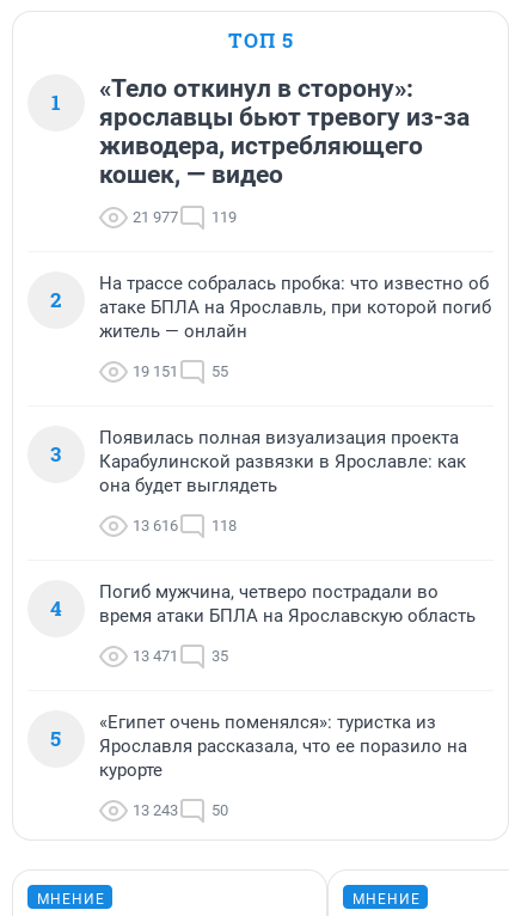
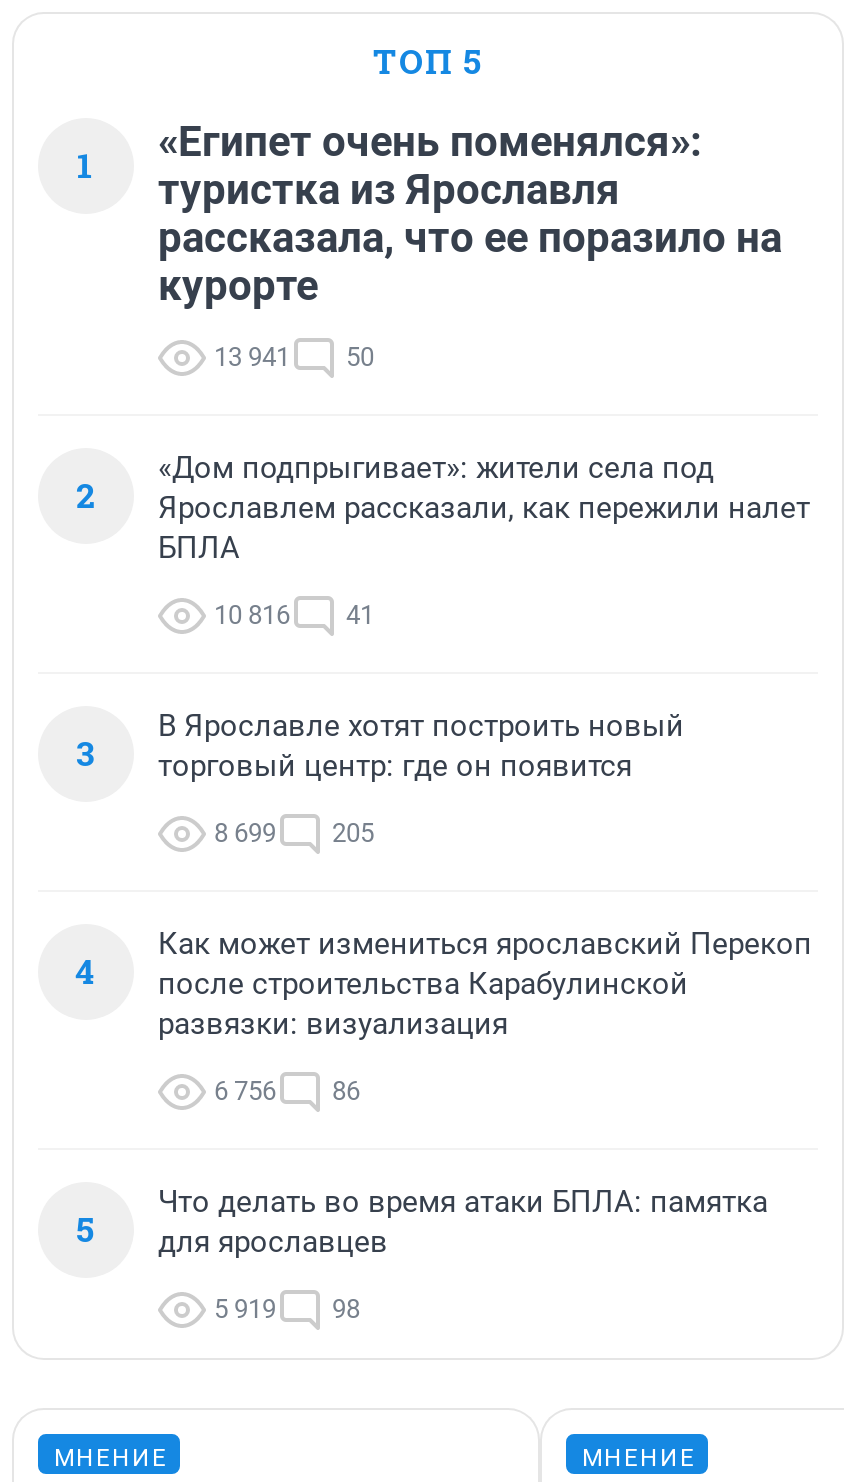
- «Тело откинул в сторону»:
- ярославцы бьют тревогу из-за
- живодера, истребляющего
- кошек, — видео
+ «Египет очень поменялся»:
+ туристка из Ярославля
+ рассказала, что ее поразило на
+ курорте

- 21 977
- 119
+ 13 941
+ 50

- На трассе собралась пробка: что известно об
- атаке БПЛА на Ярославль, при которой погиб
- житель — онлайн
+ «Дом подпрыгивает»: жители села под
+ Ярославлем рассказали, как пережили налет
+ БПЛА

- 19 151
- 55
+ 10 816
+ 41

- Появилась полная визуализация проекта
- Карабулинской развязки в Ярославле: как
- она будет выглядеть
+ В Ярославле хотят построить новый
+ торговый центр: где он появится

- 13 616
- 118
+ 8 699
+ 205

- Погиб мужчина, четверо пострадали во
- время атаки БПЛА на Ярославскую область
+ Как может измениться ярославский Перекоп
+ после строительства Карабулинской
+ развязки: визуализация

- 13 471
- 35
+ 6 756
+ 86

- «Египет очень поменялся»: туристка из
- Ярославля рассказала, что ее поразило на
- курорте
+ Что делать во время атаки БПЛА: памятка
+ для ярославцев

- 13 243
- 50
+ 5 919
+ 98
